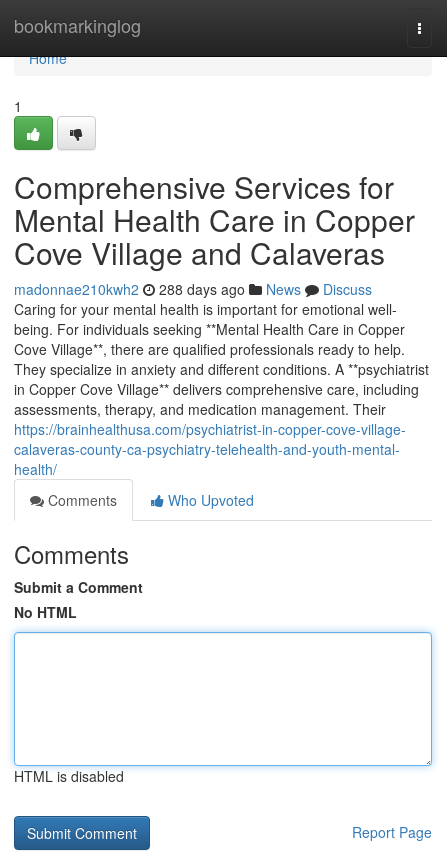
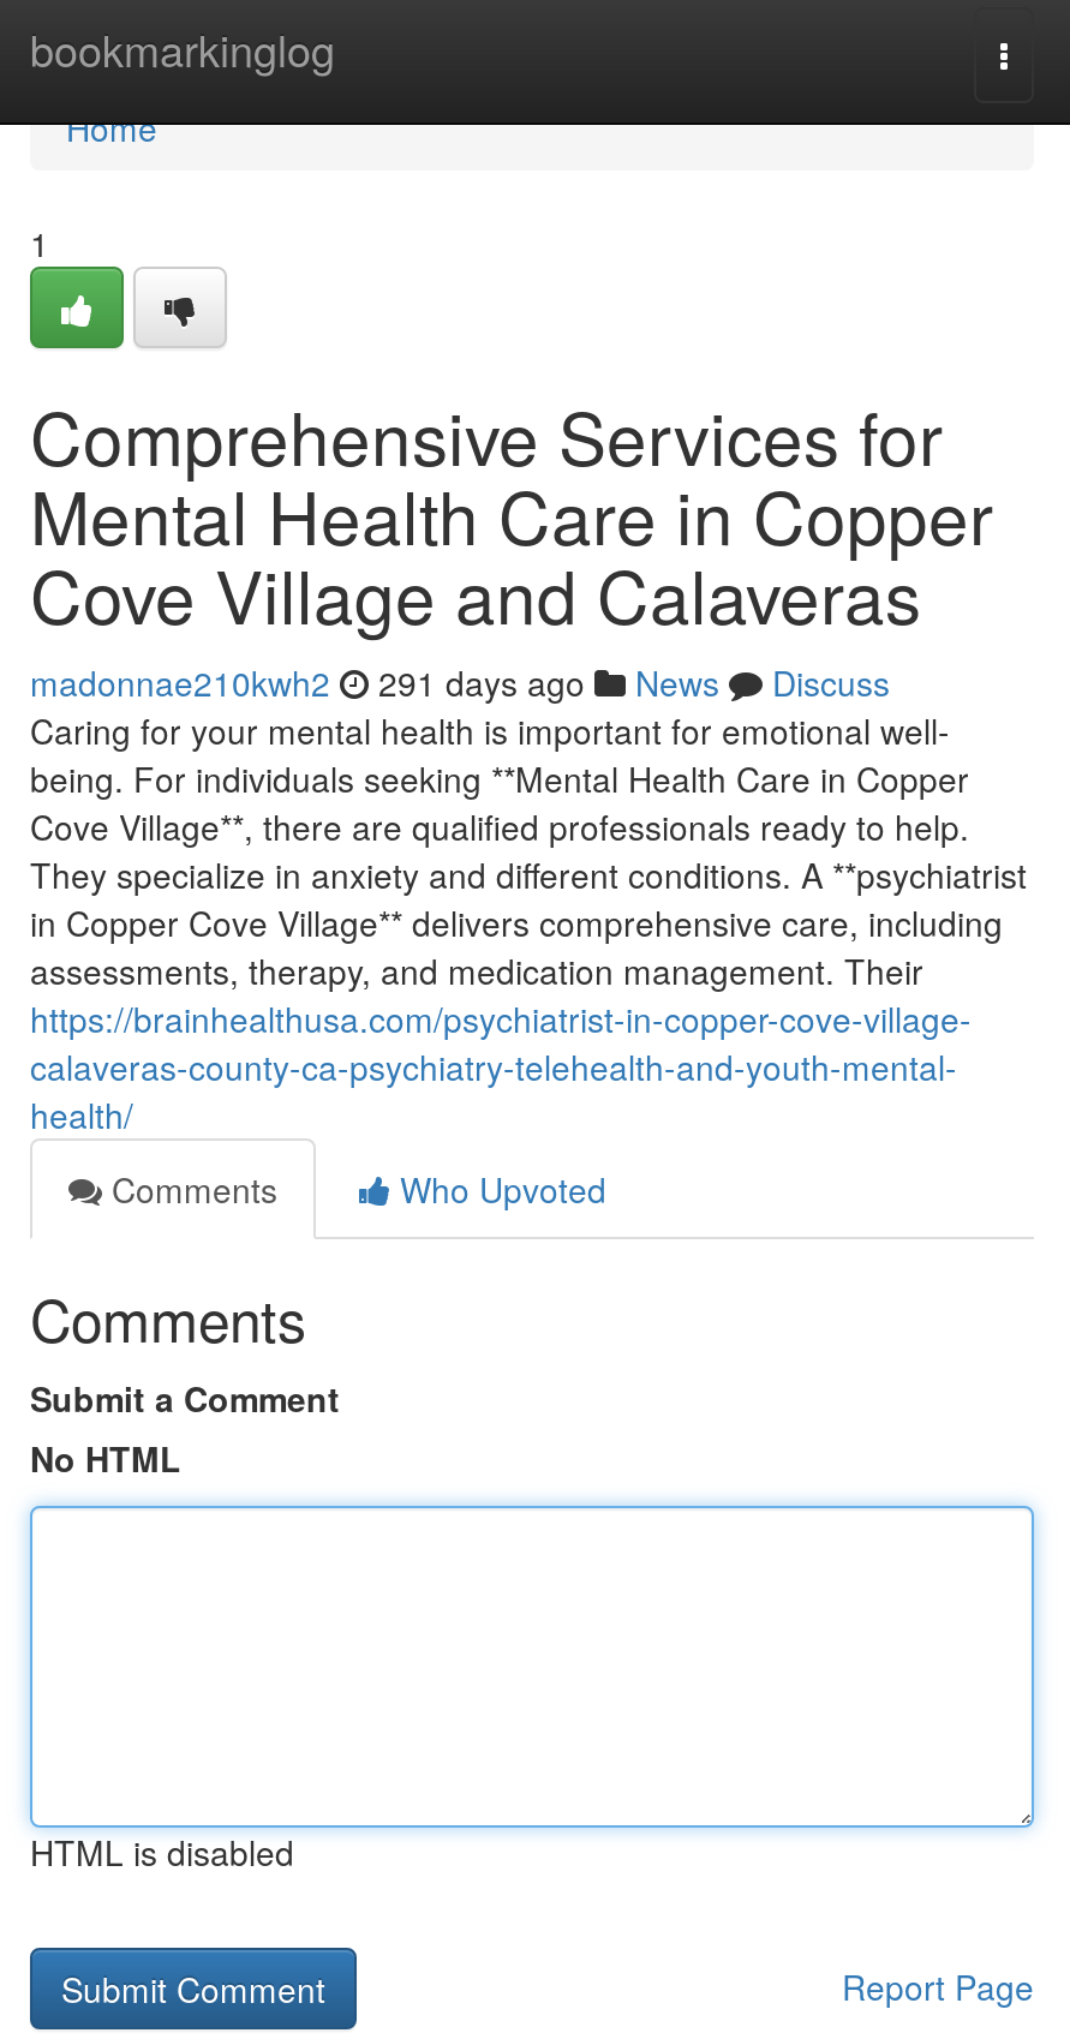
- madonnae210kwh2 288 days ago News Discuss
+ madonnae210kwh2 291 days ago News Discuss
